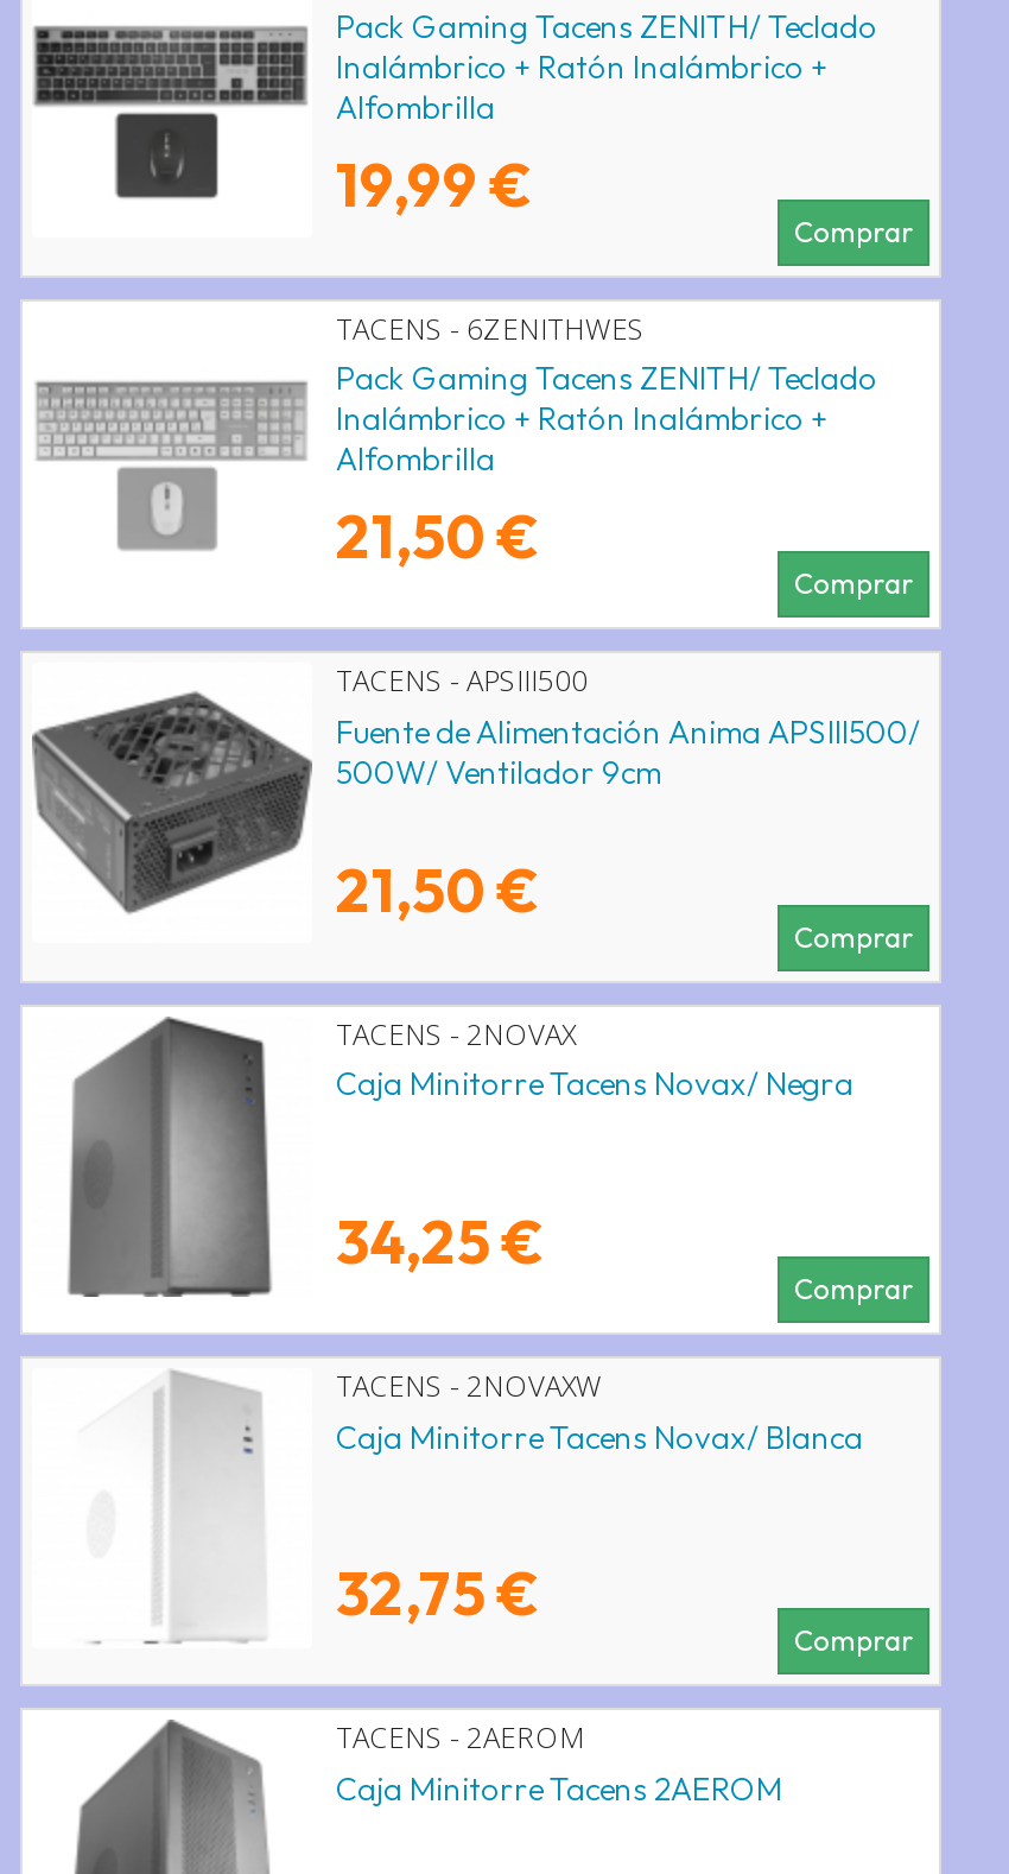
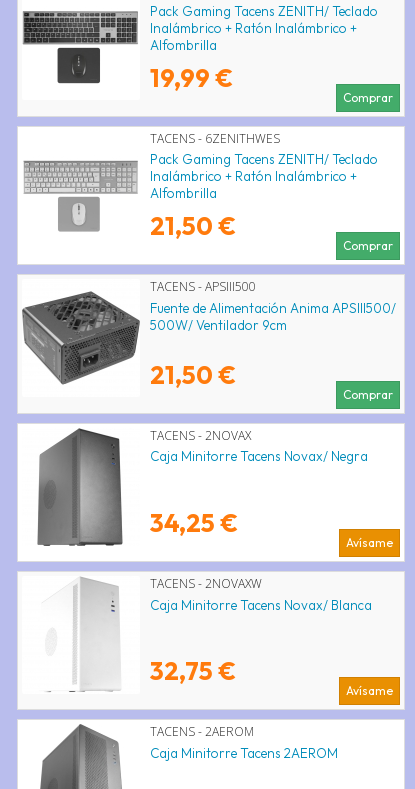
- Comprar
+ Avísame

- Comprar
+ Avísame
